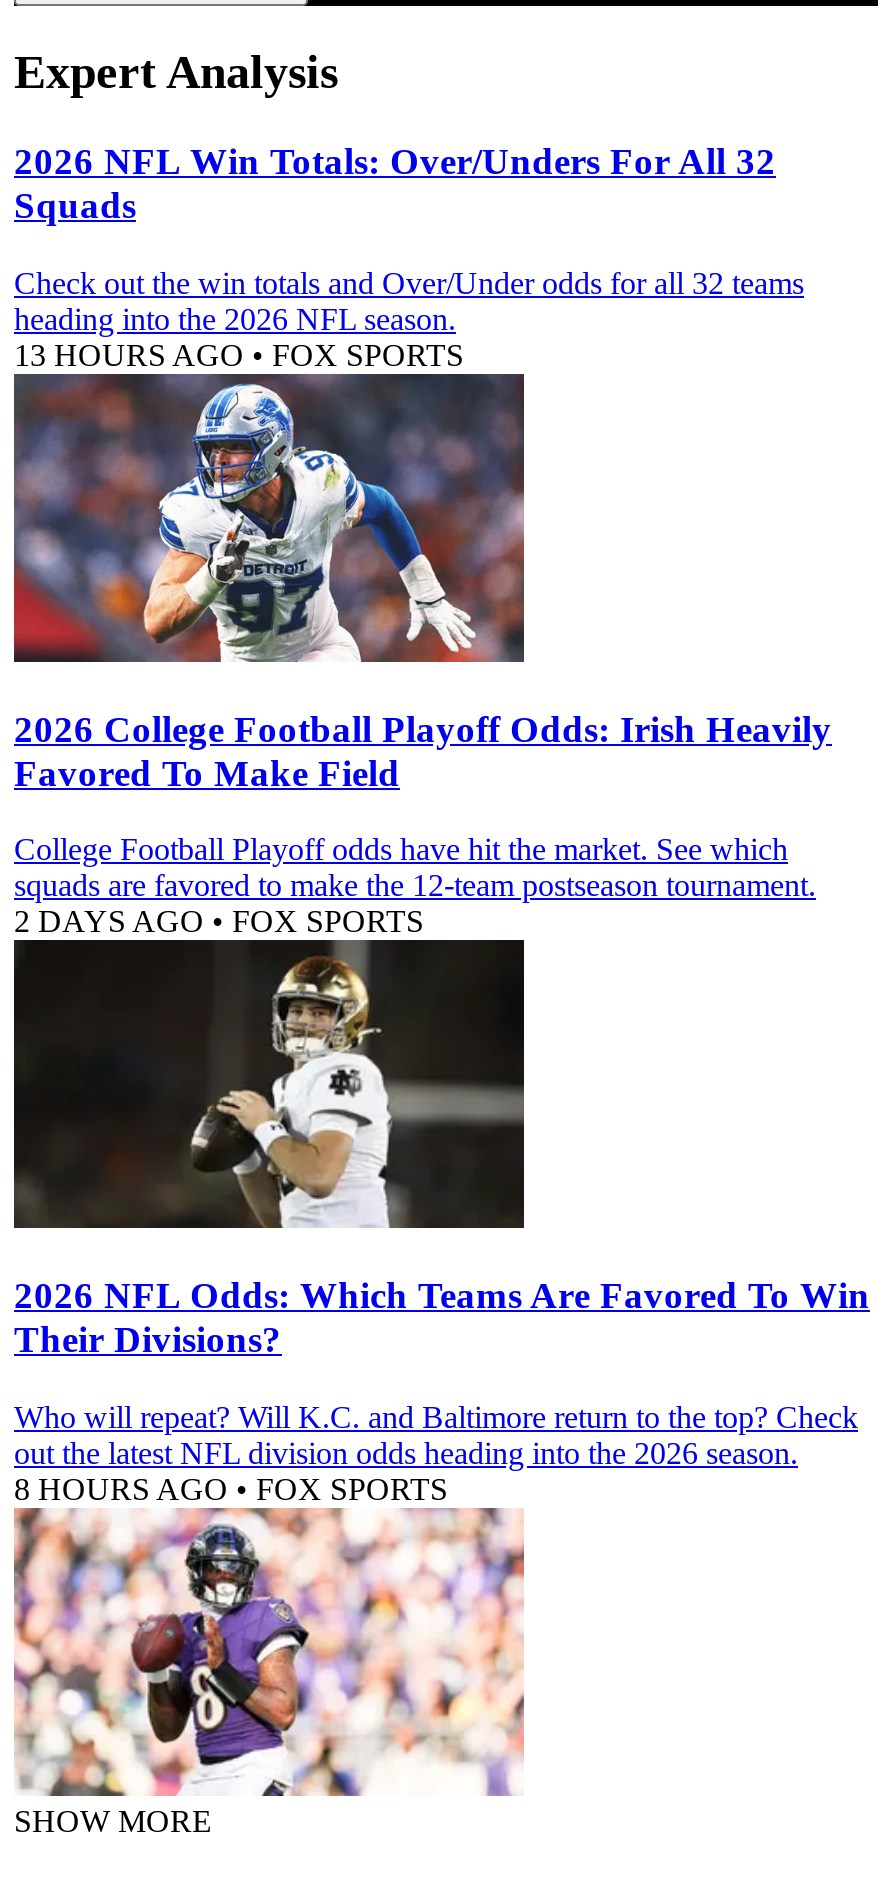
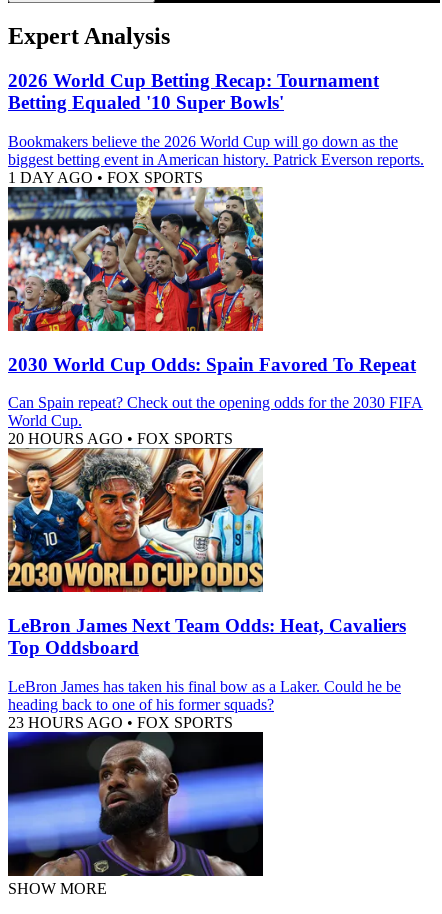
- 2026 NFL Win Totals: Over/Unders For All 32
- Squads
+ 2026 World Cup Betting Recap: Tournament
+ Betting Equaled '10 Super Bowls'

- Check out the win totals and Over/Under odds for all 32 teams
- heading into the 2026 NFL season.
- 13 HOURS AGO • FOX SPORTS
+ Bookmakers believe the 2026 World Cup will go down as the
+ biggest betting event in American history. Patrick Everson reports.
+ 1 DAY AGO • FOX SPORTS

- [image]
- 2026 College Football Playoff Odds: Irish Heavily
- Favored To Make Field
+ [image]
+ 2030 World Cup Odds: Spain Favored To Repeat

- College Football Playoff odds have hit the market. See which
- squads are favored to make the 12-team postseason tournament.
- 2 DAYS AGO • FOX SPORTS
+ Can Spain repeat? Check out the opening odds for the 2030 FIFA
+ World Cup.
+ 20 HOURS AGO • FOX SPORTS

- [image]
- 2026 NFL Odds: Which Teams Are Favored To Win
- Their Divisions?
+ [image]
+ LeBron James Next Team Odds: Heat, Cavaliers
+ Top Oddsboard

- Who will repeat? Will K.C. and Baltimore return to the top? Check
- out the latest NFL division odds heading into the 2026 season.
- 8 HOURS AGO • FOX SPORTS
+ LeBron James has taken his final bow as a Laker. Could he be
+ heading back to one of his former squads?
+ 23 HOURS AGO • FOX SPORTS

- [image]
+ [image]
